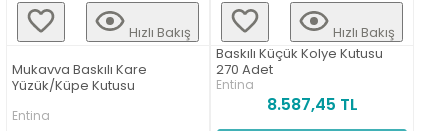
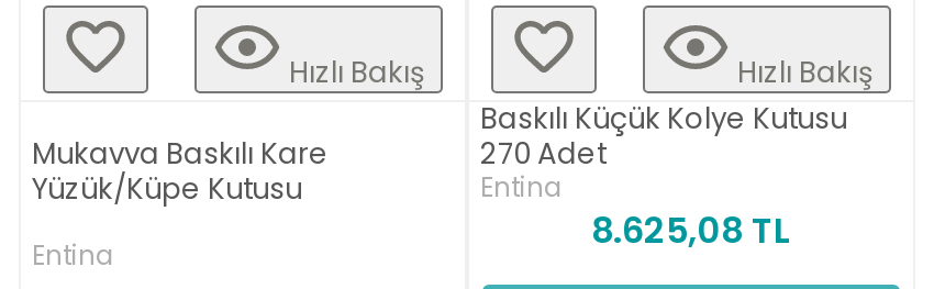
- 8.587,45 TL
+ 8.625,08 TL
